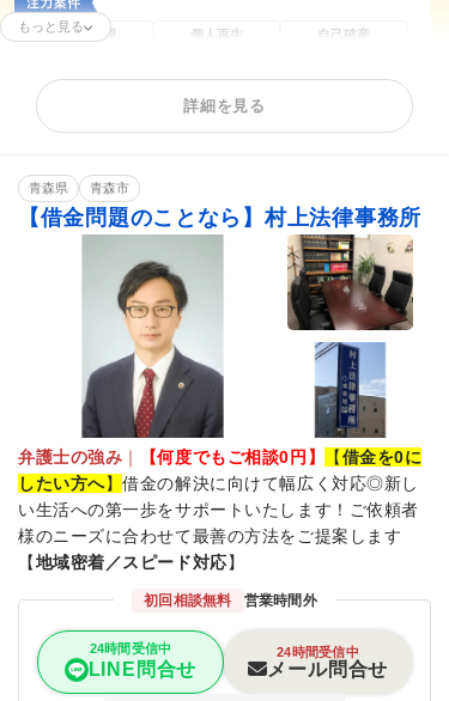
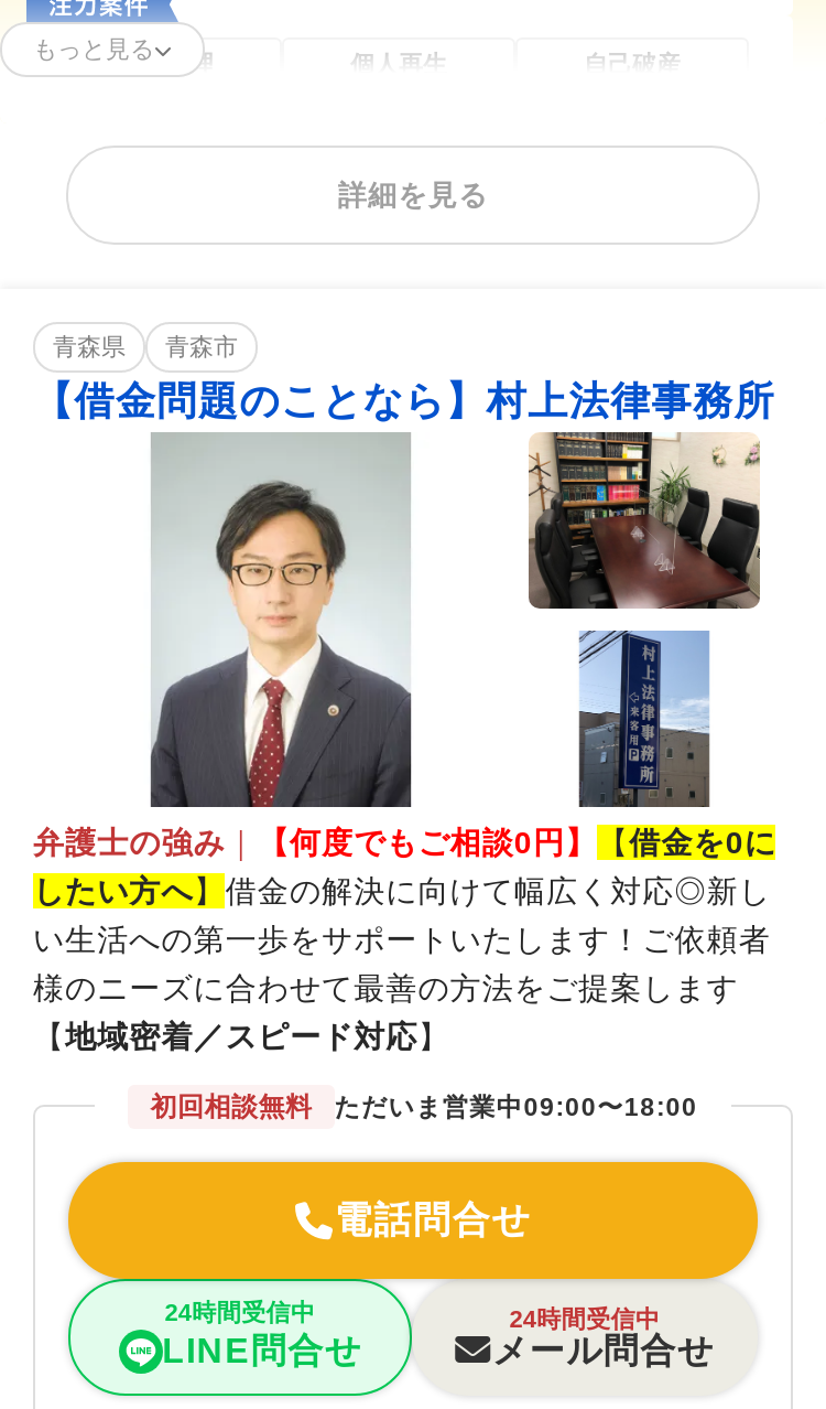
- 営業時間外
+ ただいま営業中09:00〜18:00
+ 電話問合せ
